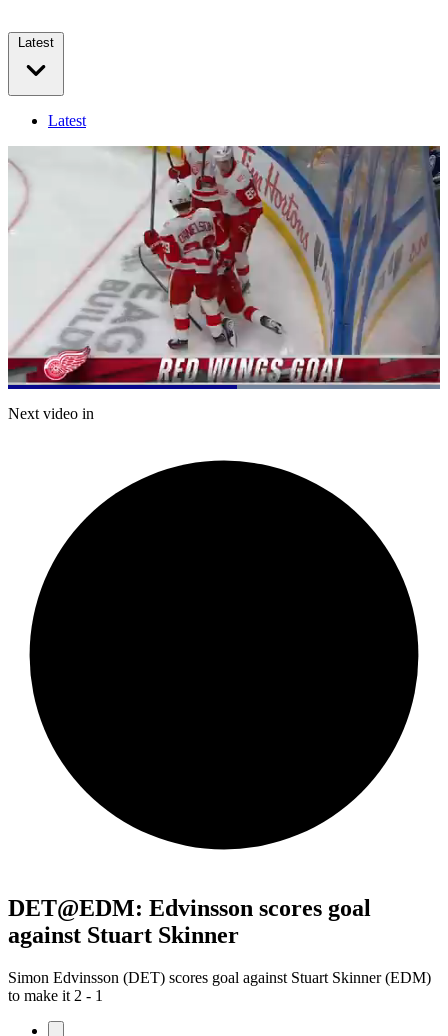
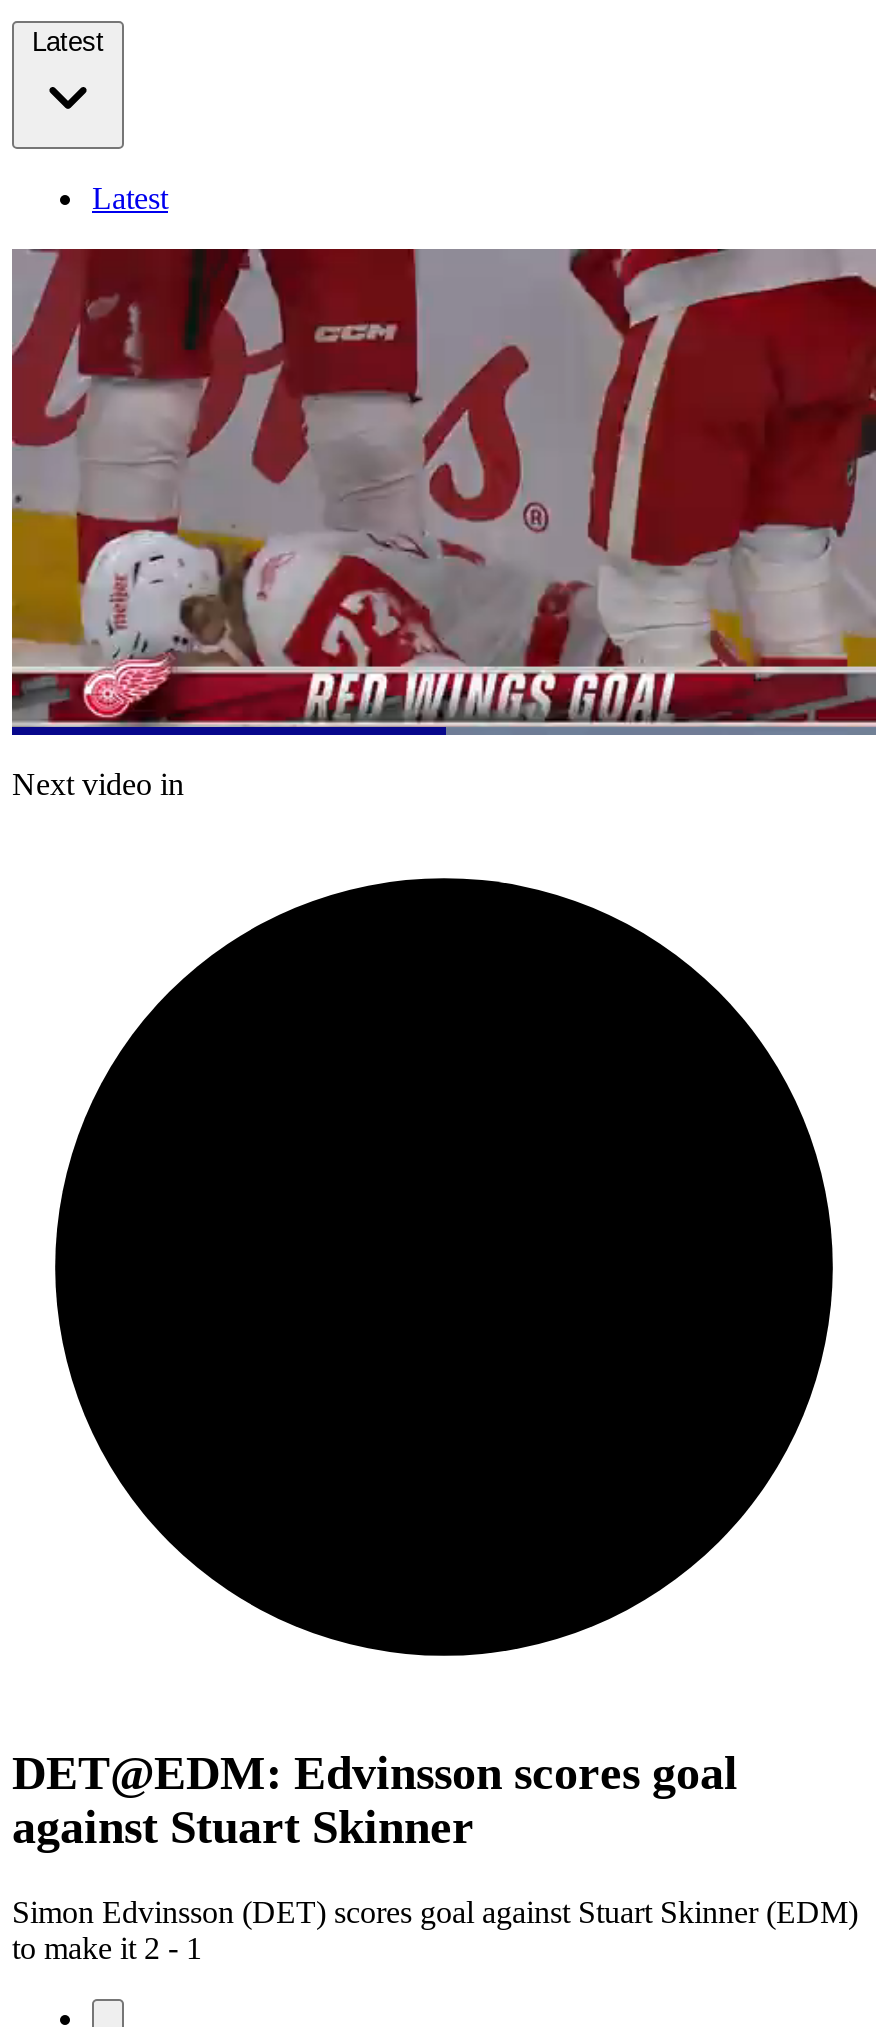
- [image]
+ [image]
